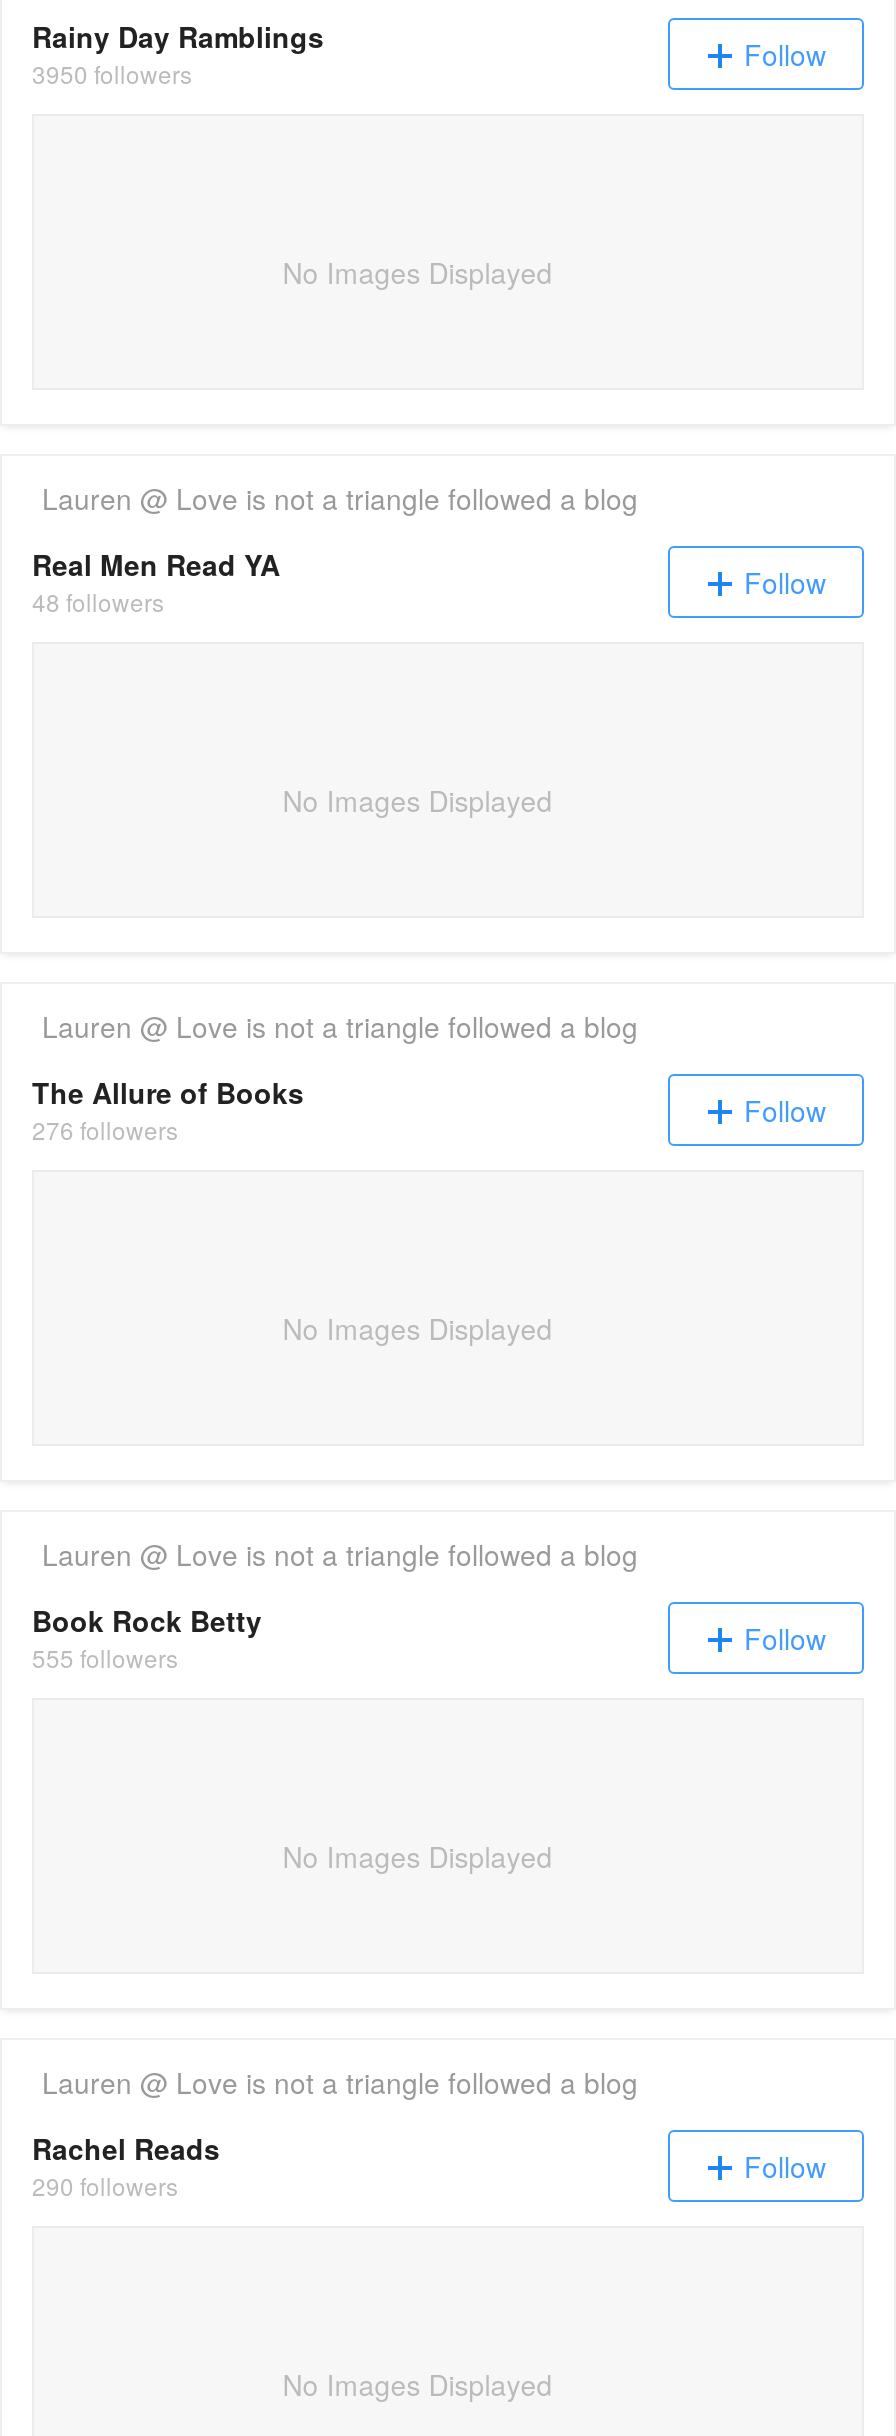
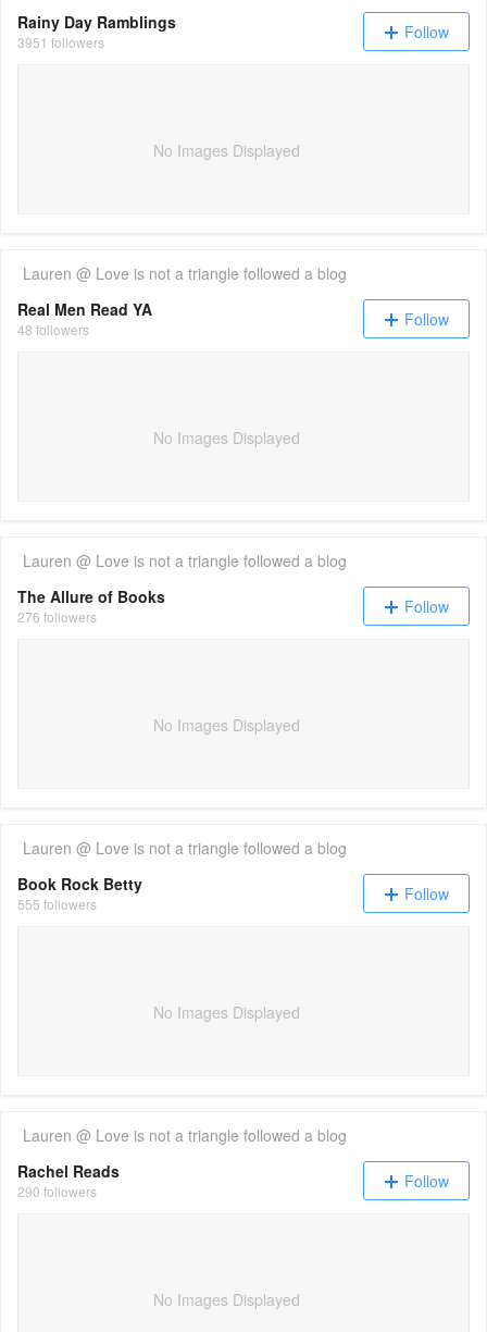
- 3950 followers
+ 3951 followers
